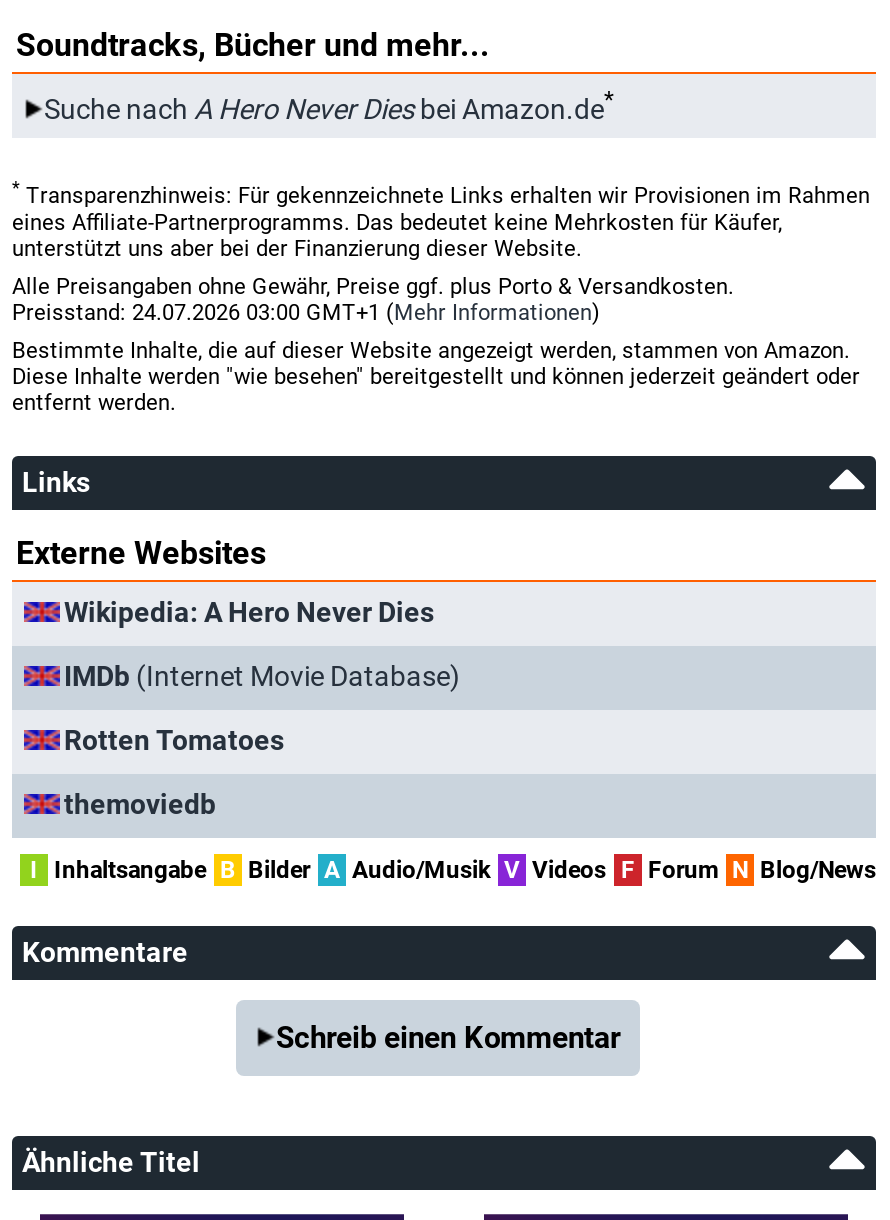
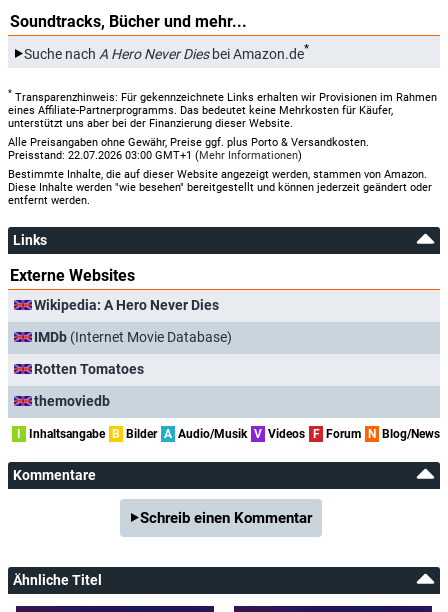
- Preisstand: 24.07.2026 03:00 GMT+1 (Mehr Informationen)
+ Preisstand: 22.07.2026 03:00 GMT+1 (Mehr Informationen)
